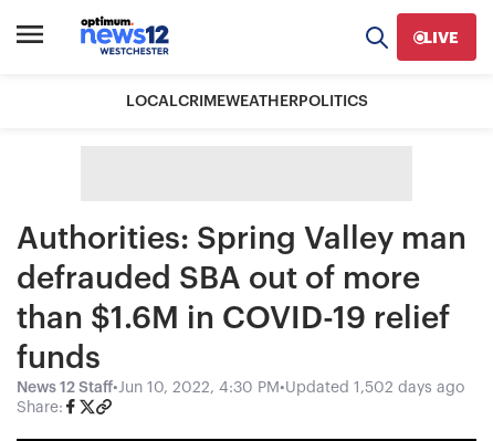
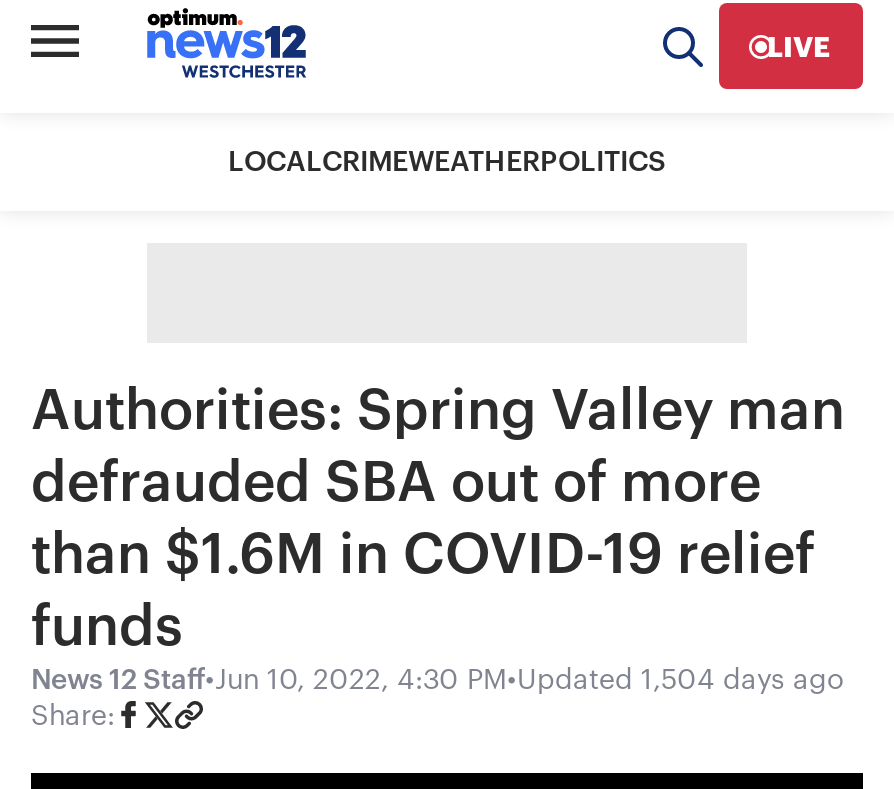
- News 12 Staff•Jun 10, 2022, 4:30 PM•Updated 1,502 days ago
+ News 12 Staff•Jun 10, 2022, 4:30 PM•Updated 1,504 days ago
